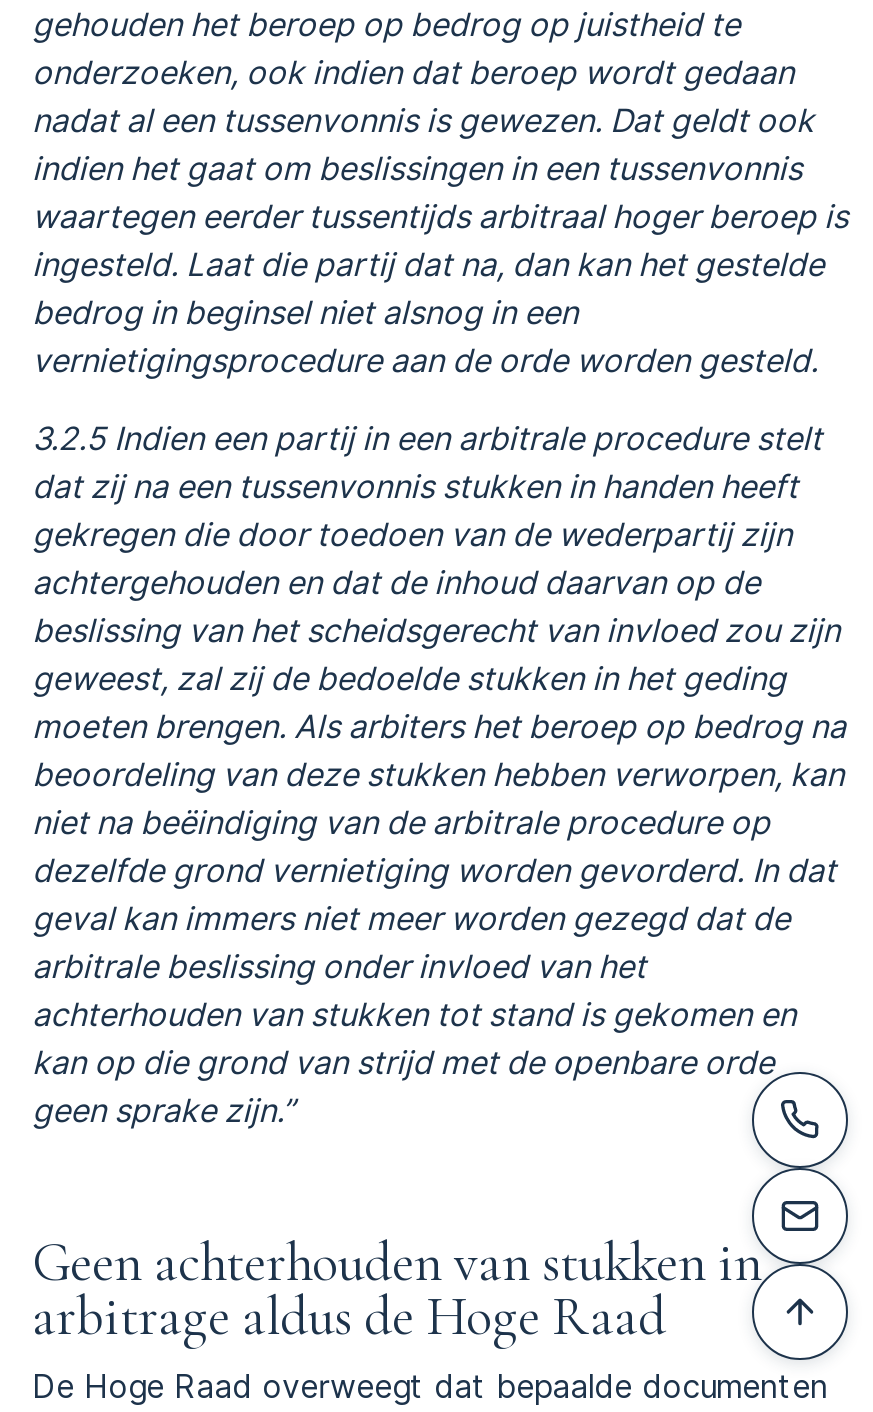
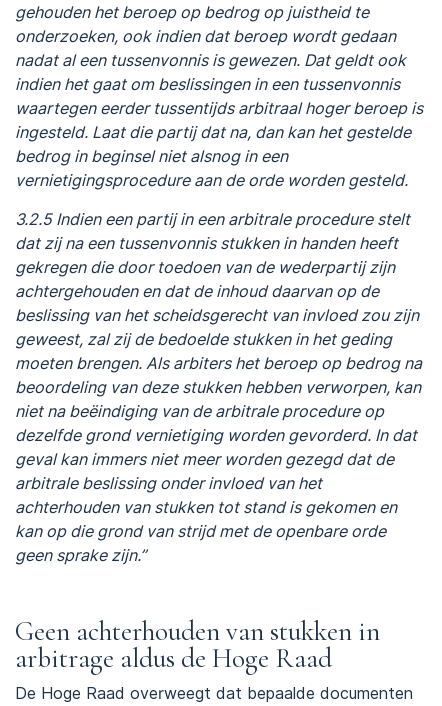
- [image]
